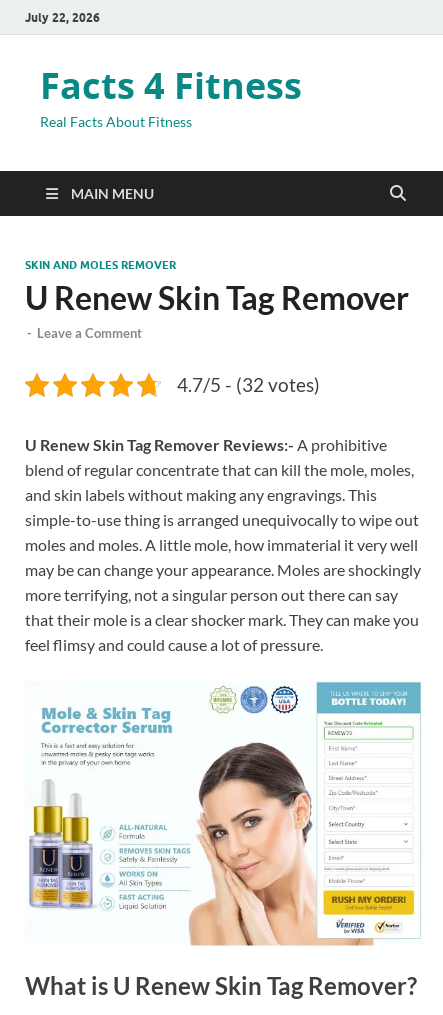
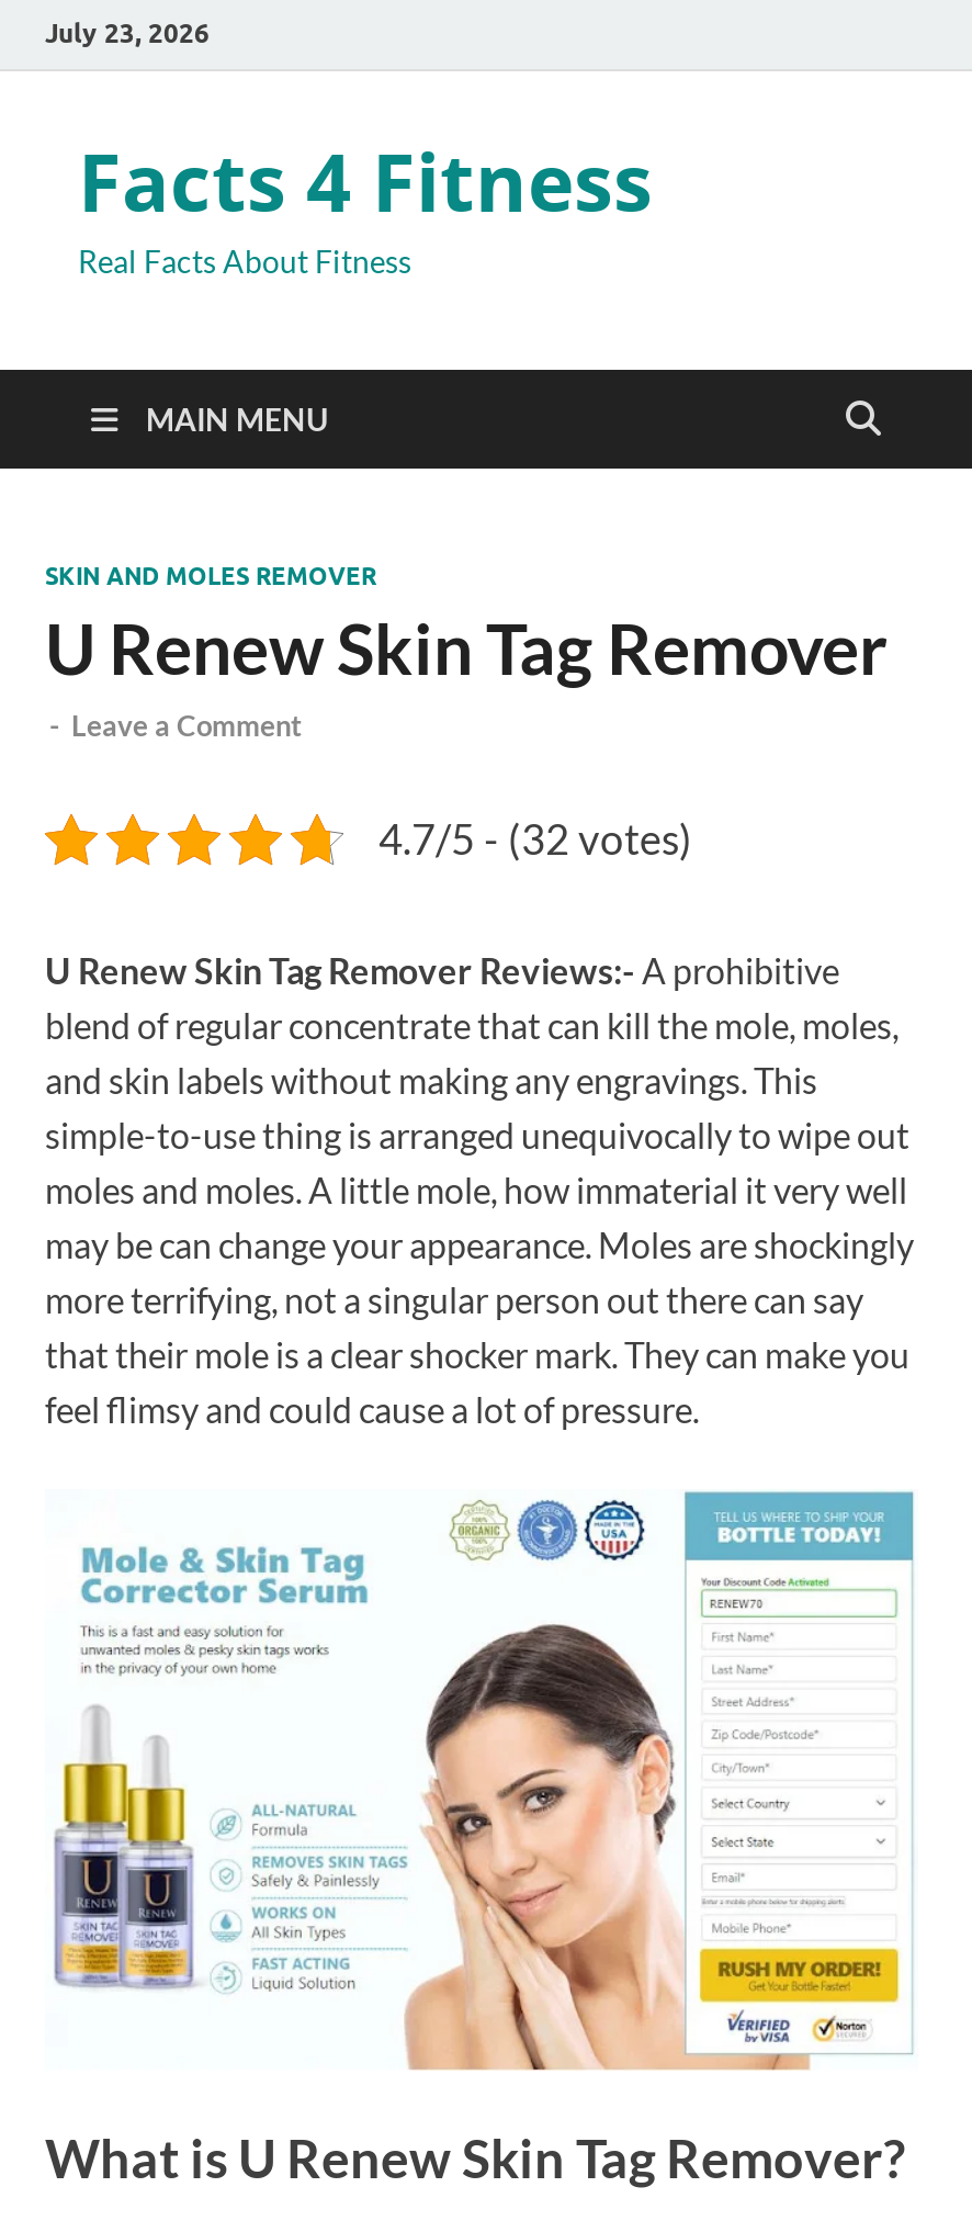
- July 22, 2026
+ July 23, 2026
